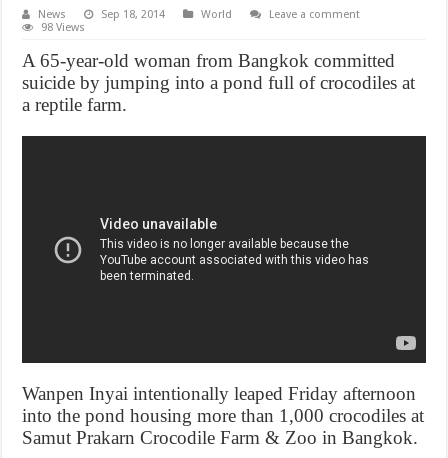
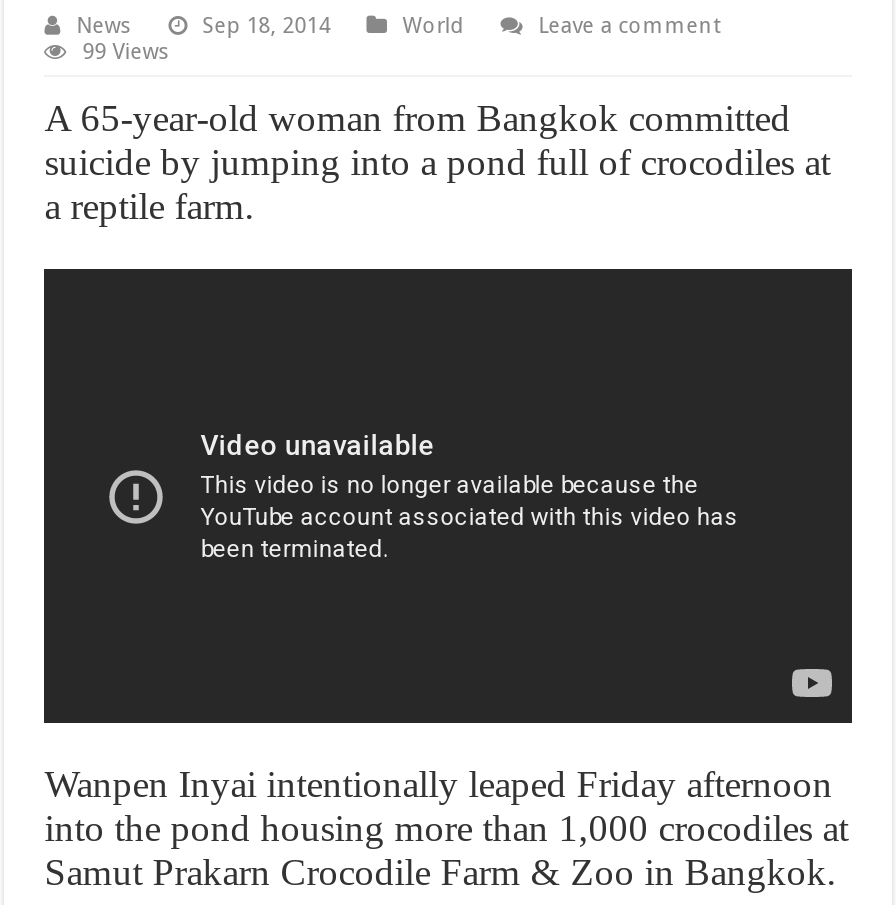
- 98 Views
+ 99 Views
